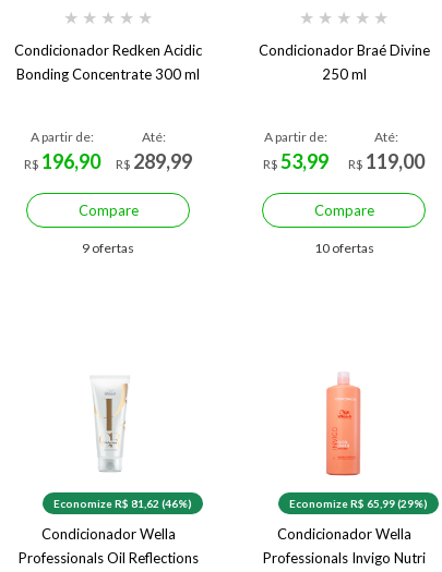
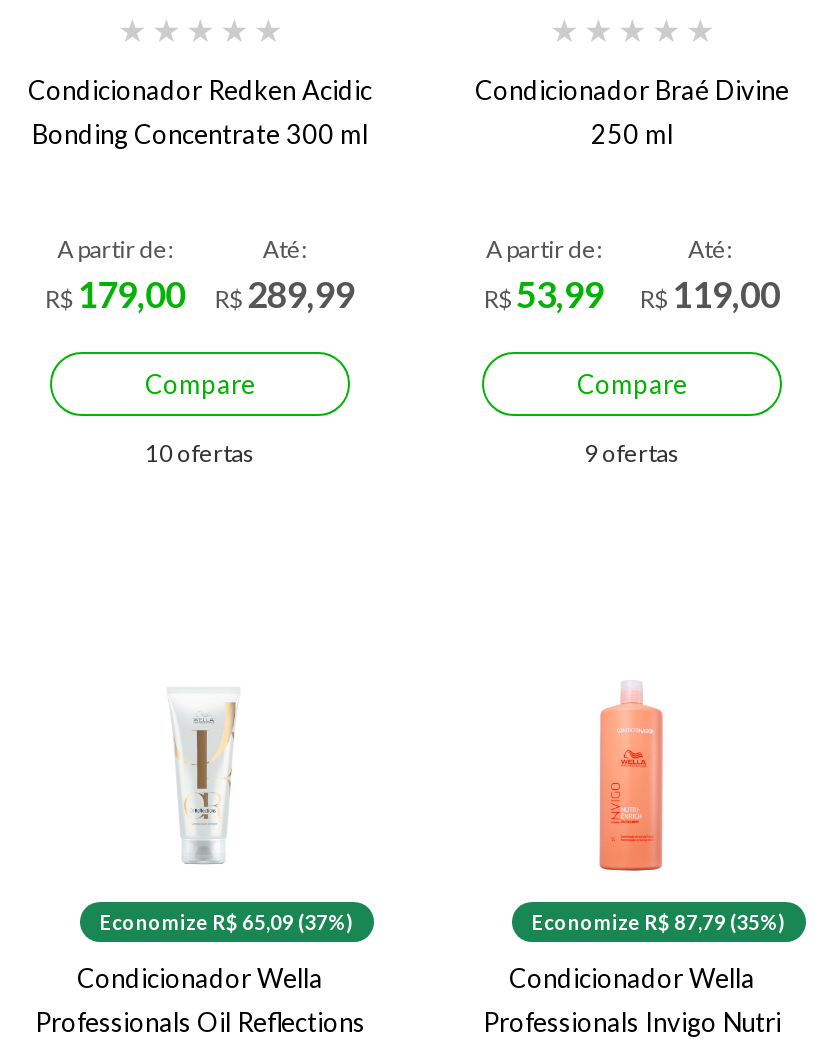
- R$196,90 R$289,99
+ R$179,00 R$289,99

- 9 ofertas
+ 10 ofertas

- 10 ofertas
+ 9 ofertas

- Economize R$ 81,62 (46%)
+ Economize R$ 65,09 (37%)

- Economize R$ 65,99 (29%)
+ Economize R$ 87,79 (35%)
